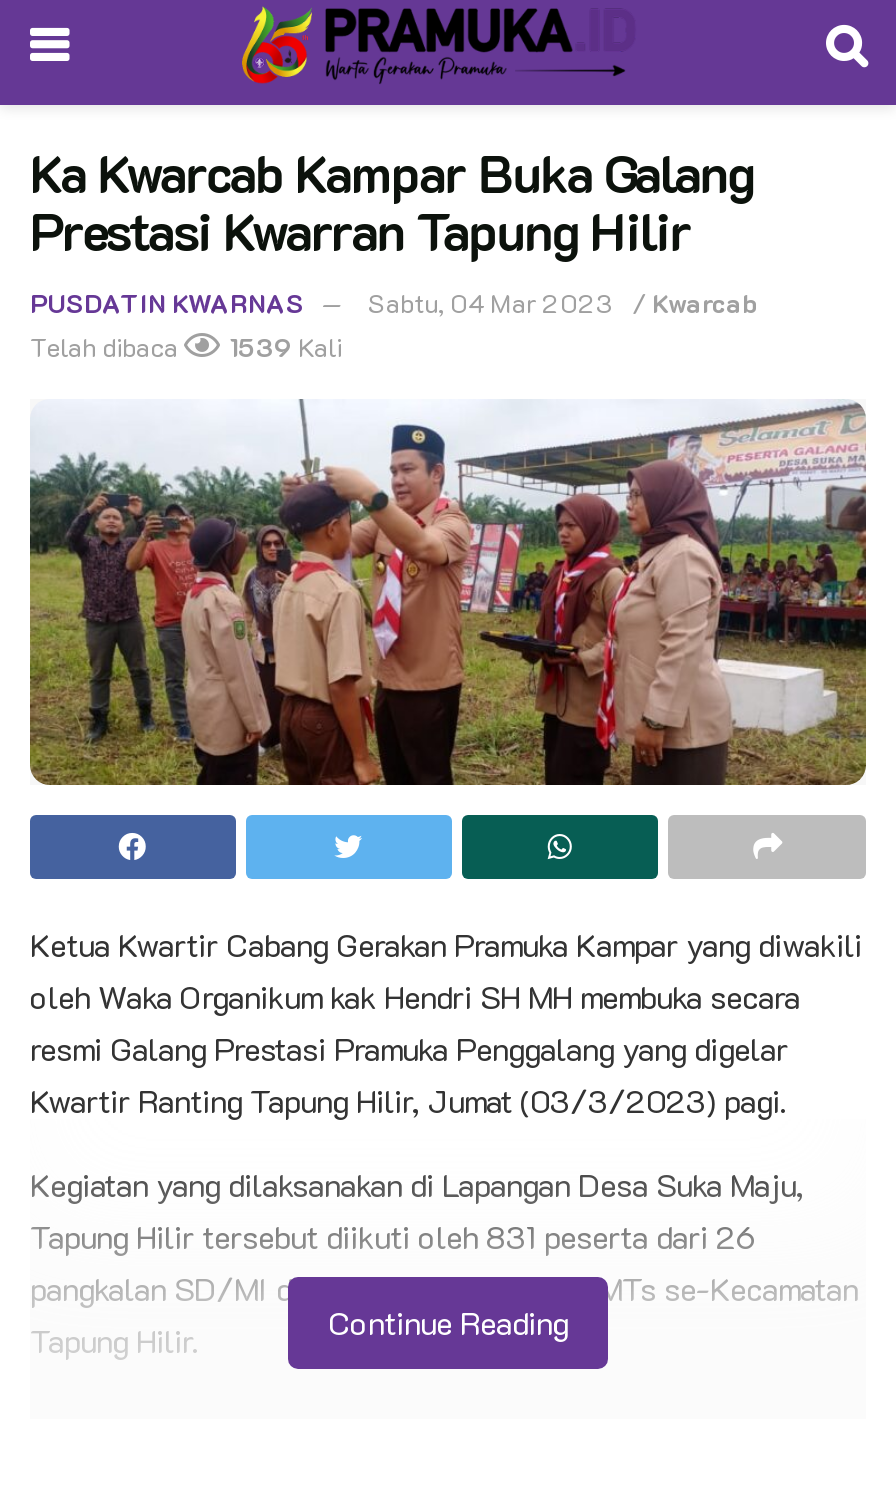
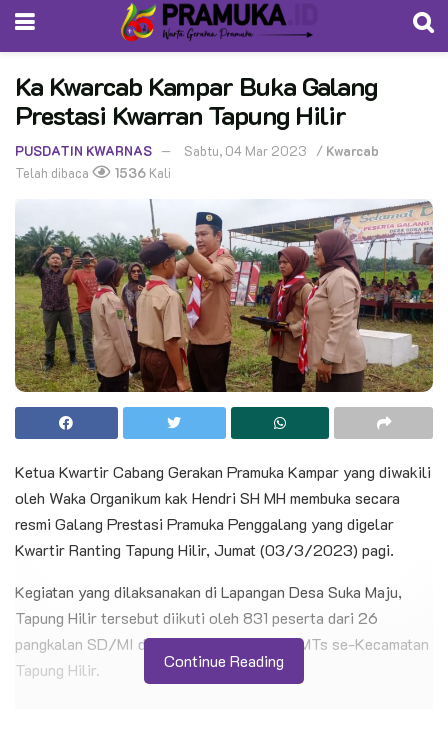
- Telah dibaca 1539 Kali
+ Telah dibaca 1536 Kali
